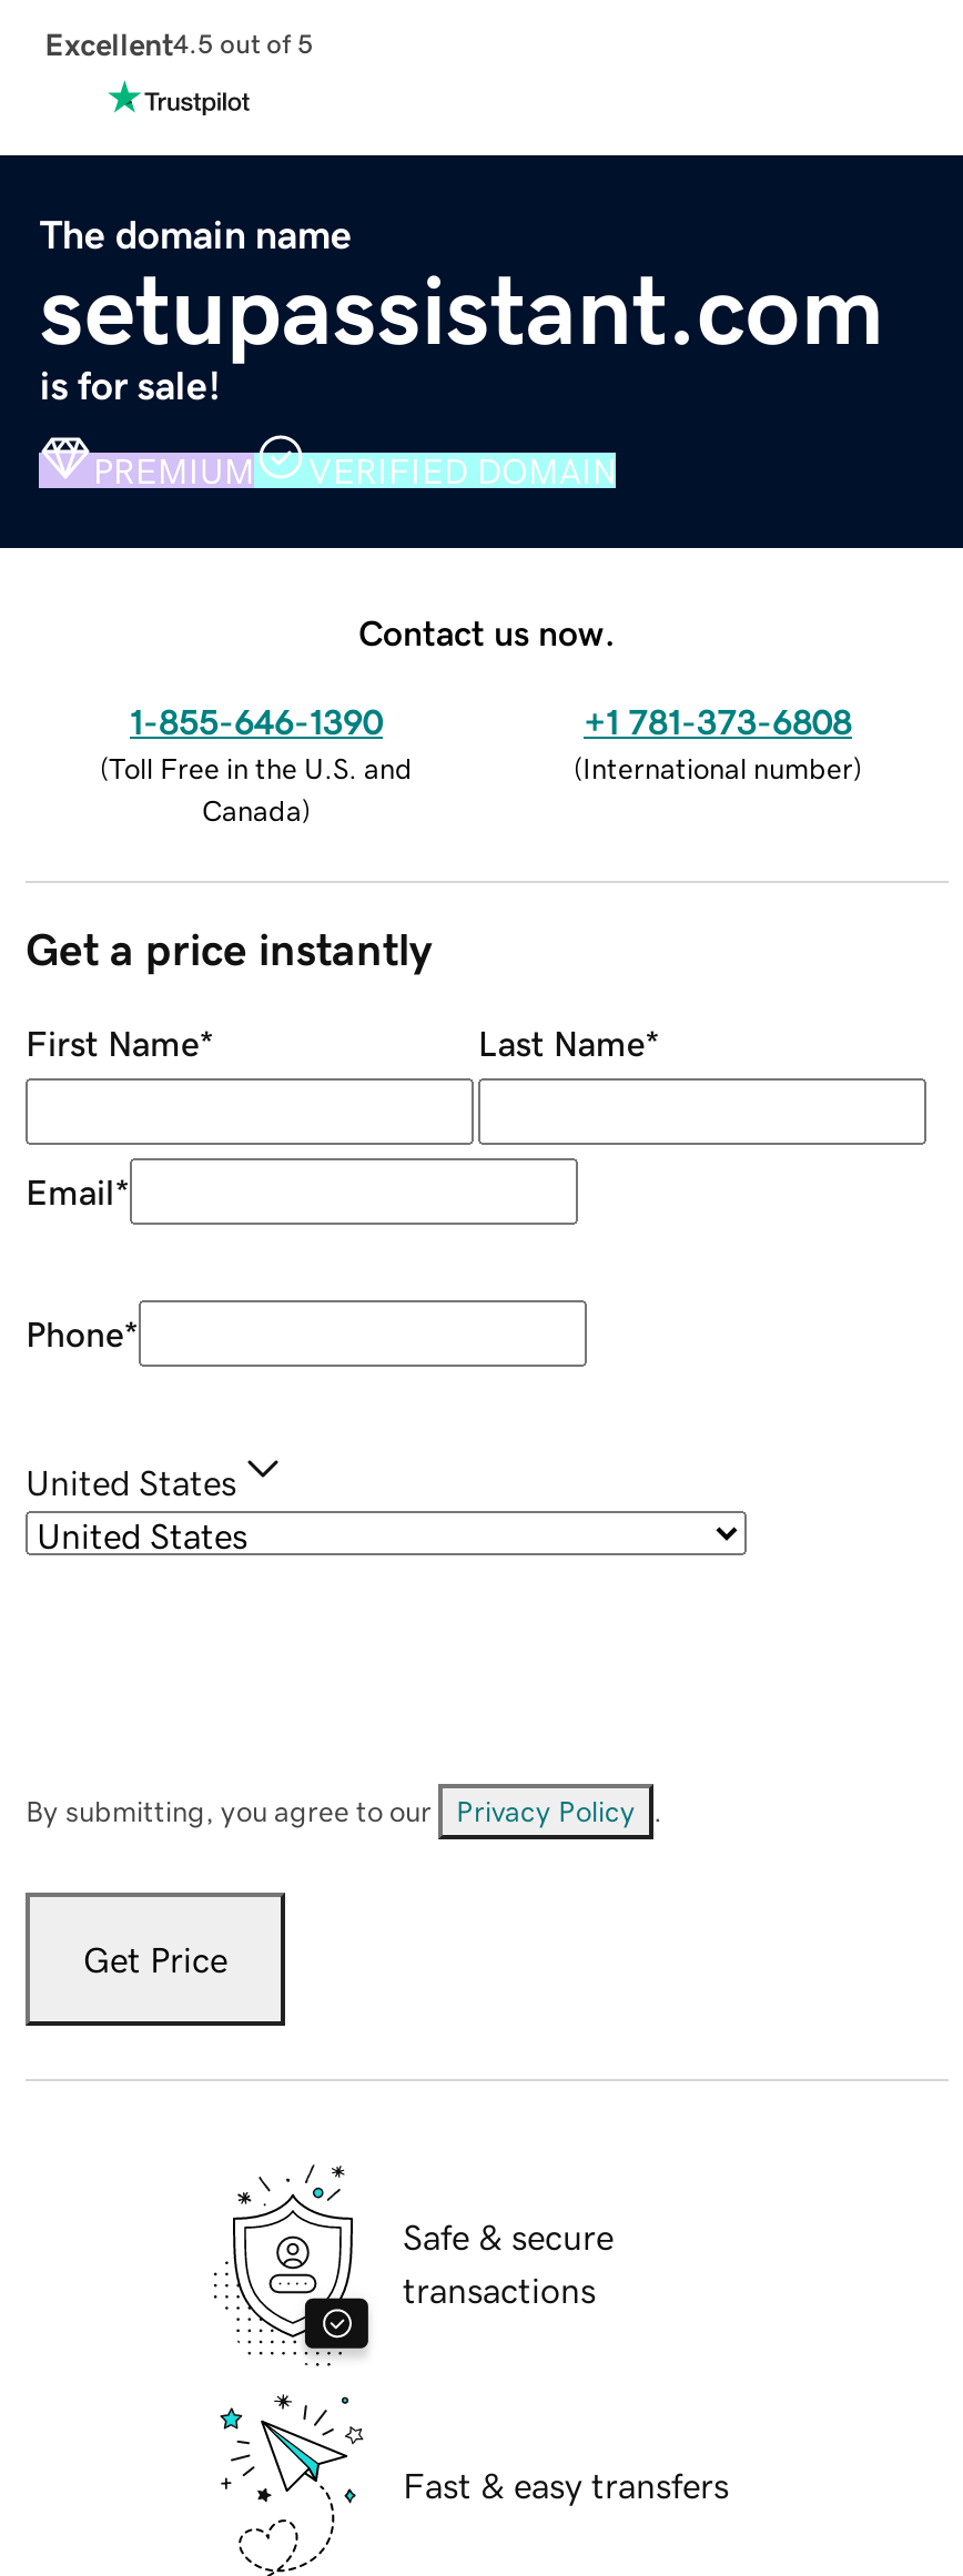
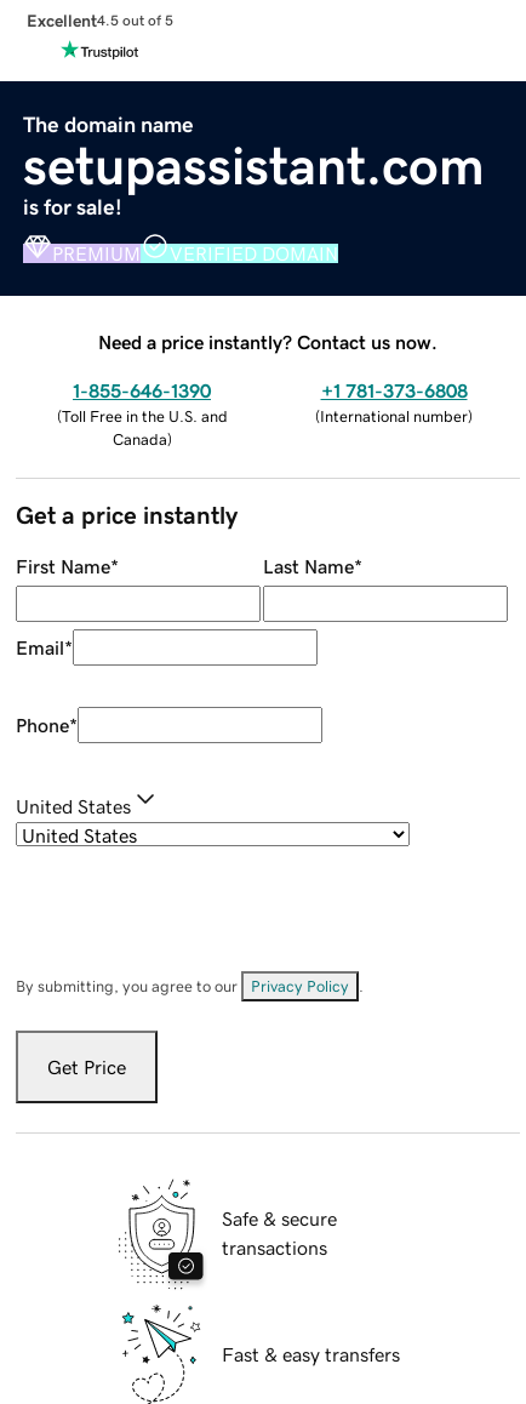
- Contact us now.
+ Need a price instantly? Contact us now.
